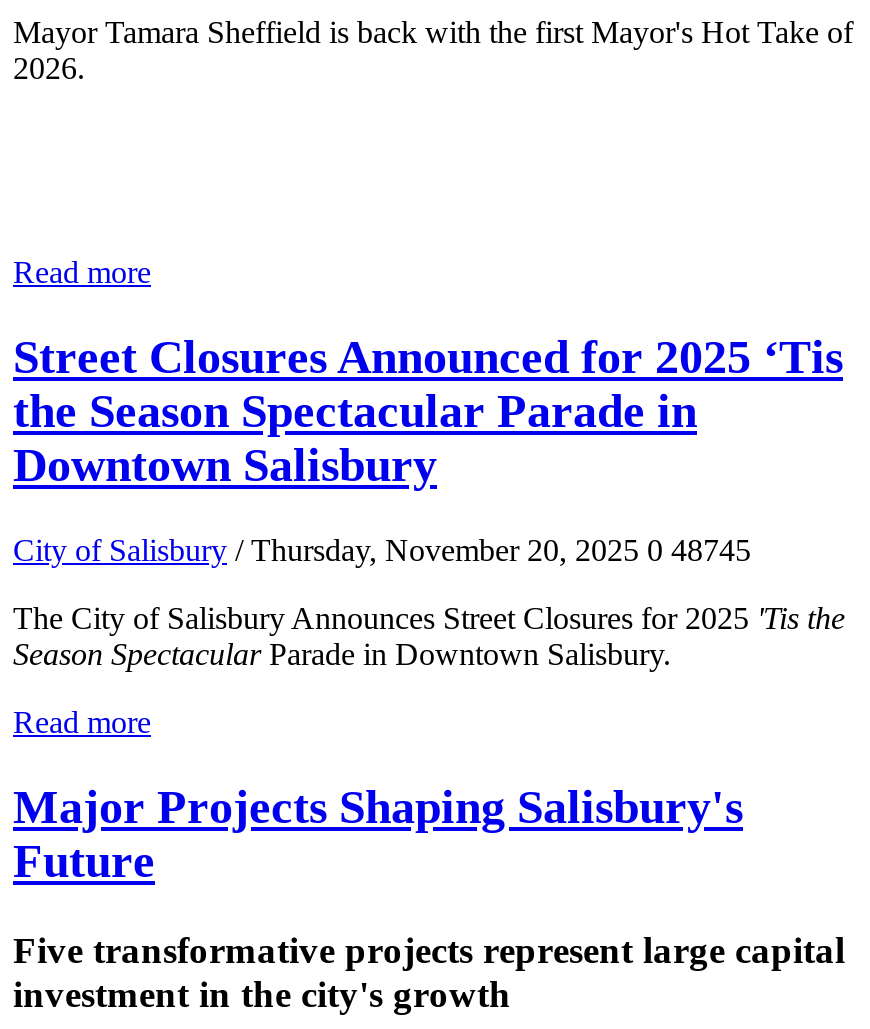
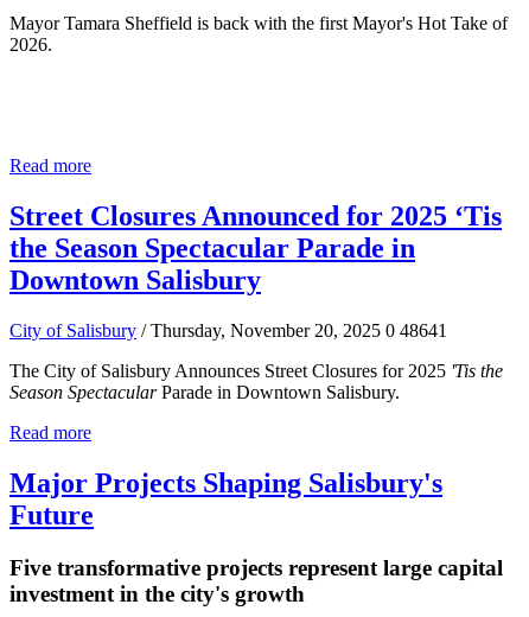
- City of Salisbury / Thursday, November 20, 2025 0 48745
+ City of Salisbury / Thursday, November 20, 2025 0 48641
